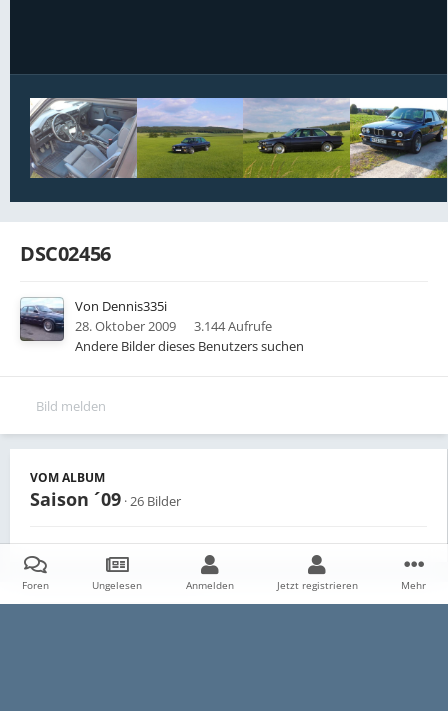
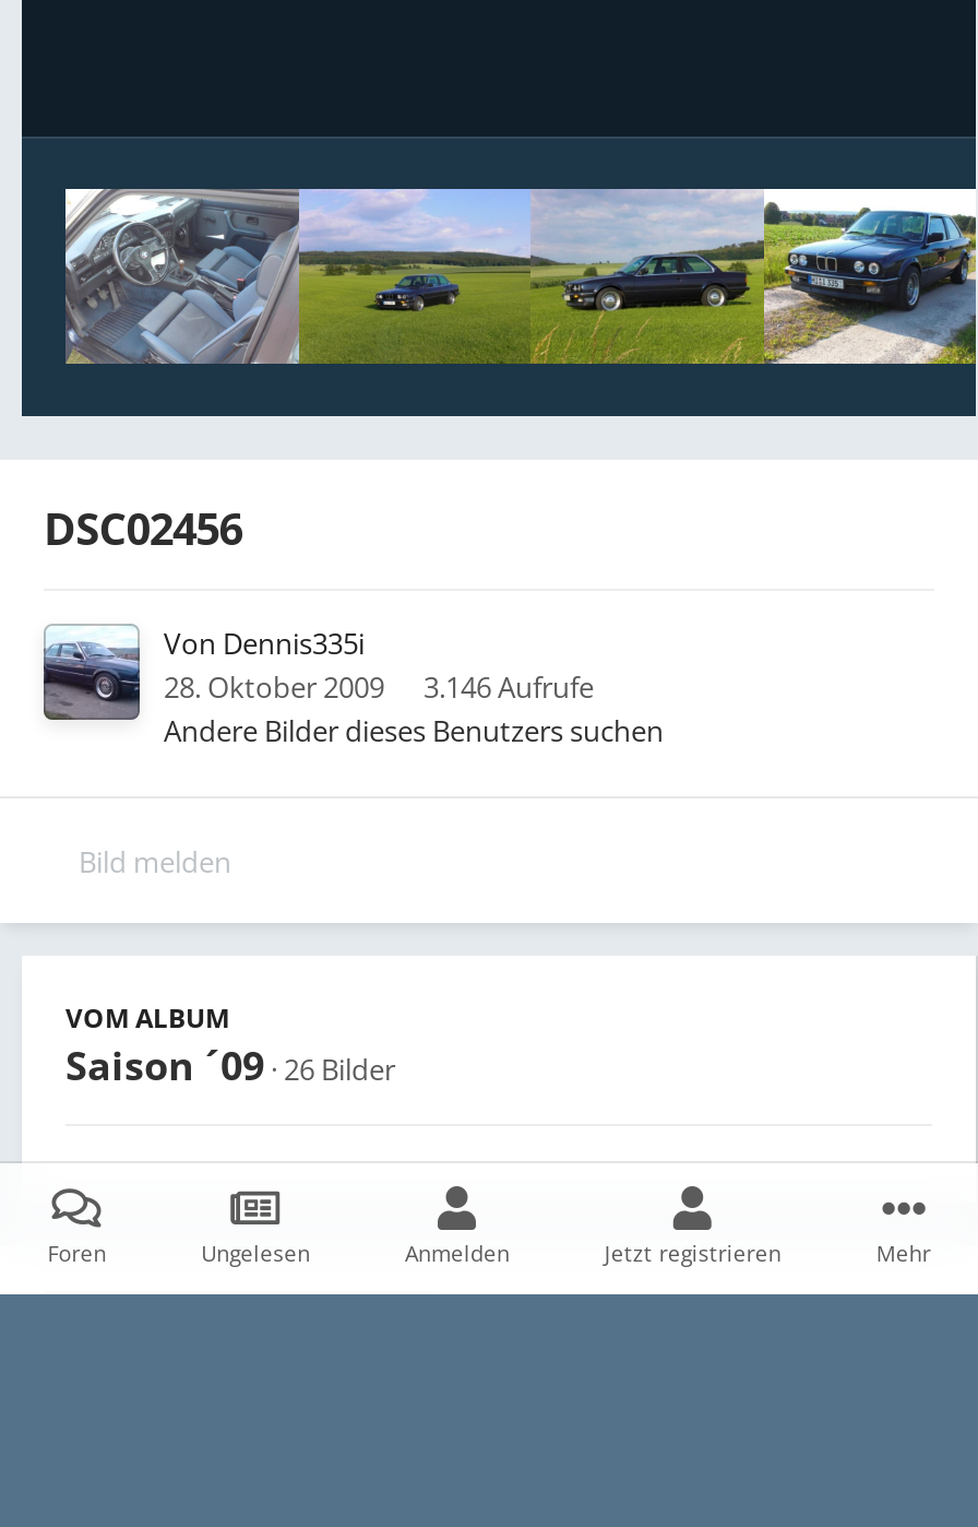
- 28. Oktober 2009 3.144 Aufrufe
+ 28. Oktober 2009 3.146 Aufrufe
